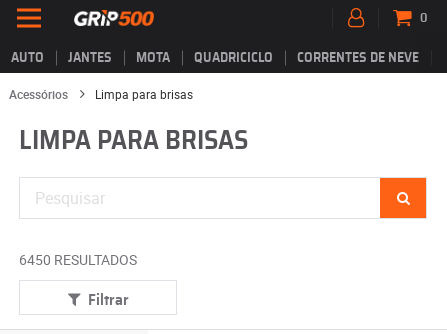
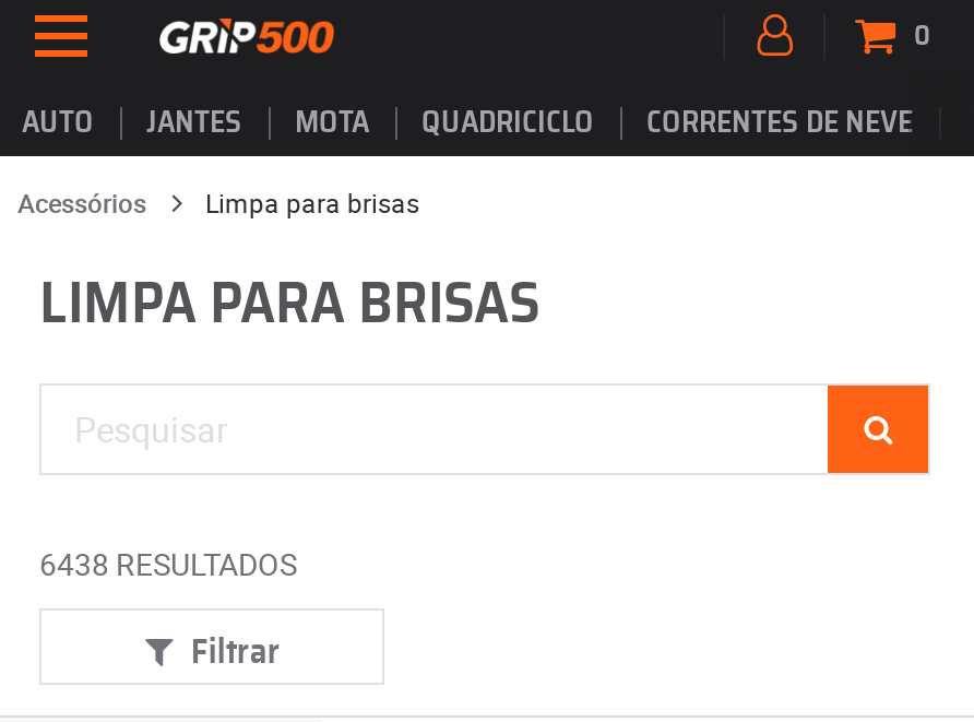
- 6450 RESULTADOS
+ 6438 RESULTADOS
